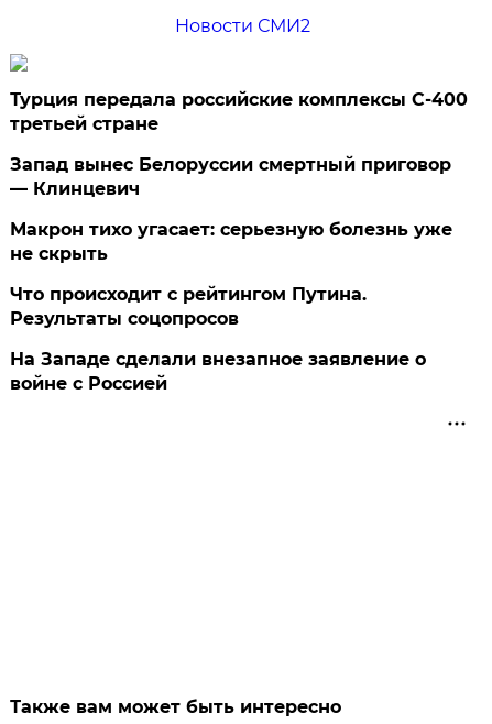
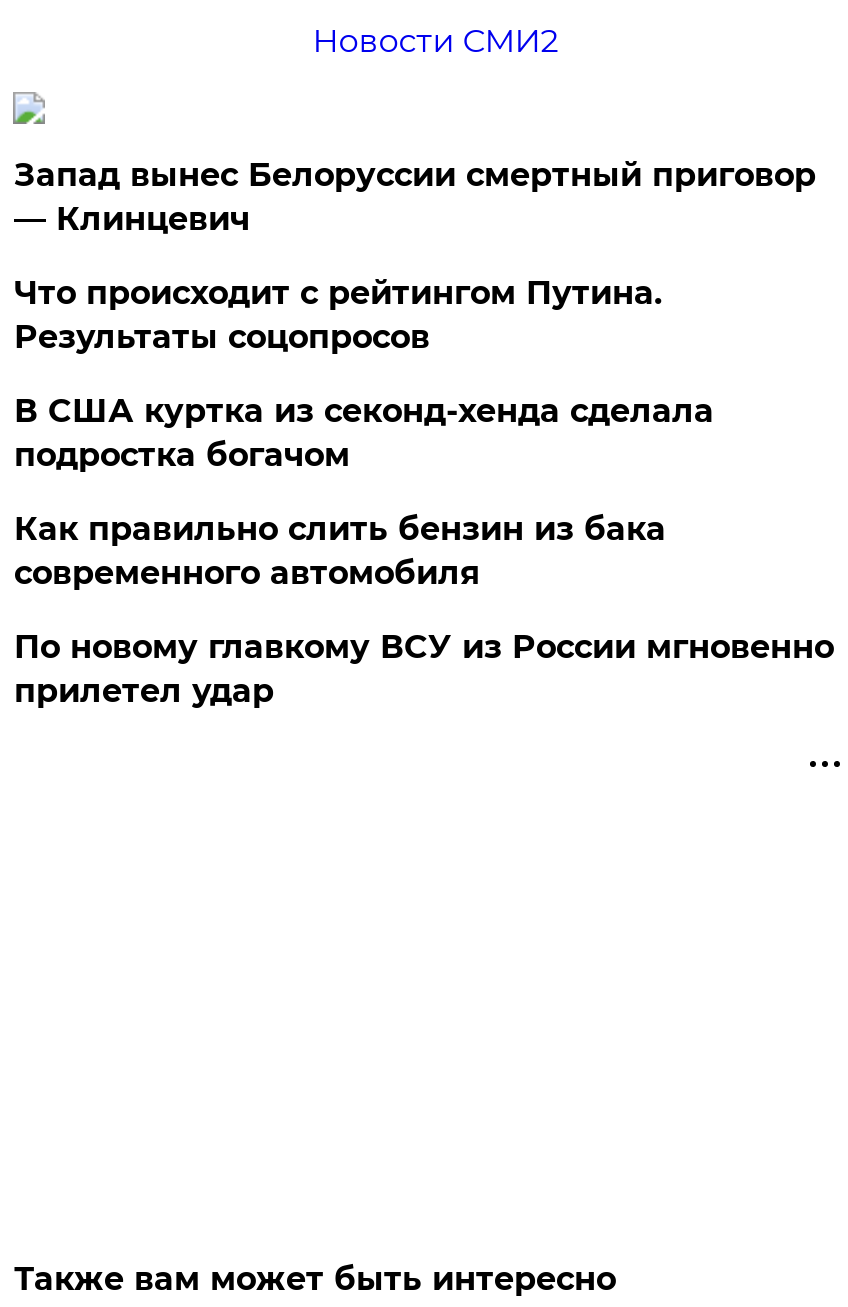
- Турция передала российские комплексы С-400
- третьей стране

moved up: Запад вынес Белоруссии смертный приговор | — Клинцевич

- Макрон тихо угасает: серьезную болезнь уже
- не скрыть

moved up: Что происходит с рейтингом Путина. | Результаты соцопросов

- На Западе сделали внезапное заявление о
- войне с Россией
+ В США куртка из секонд-хенда сделала
+ подростка богачом
+ Как правильно слить бензин из бака
+ современного автомобиля
+ По новому главкому ВСУ из России мгновенно
+ прилетел удар
